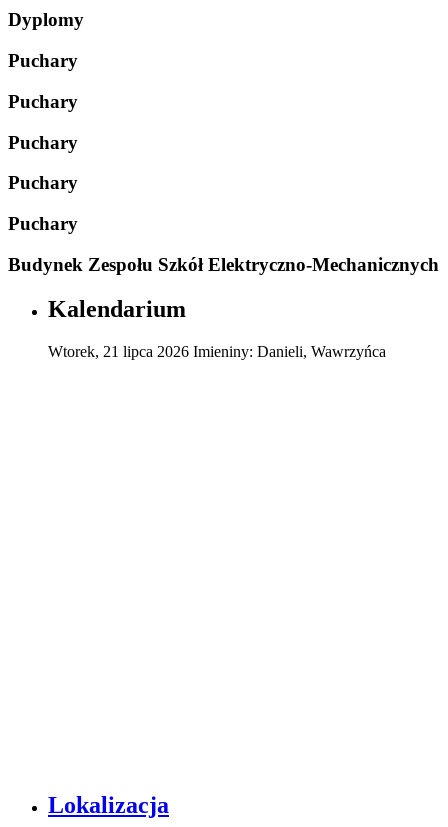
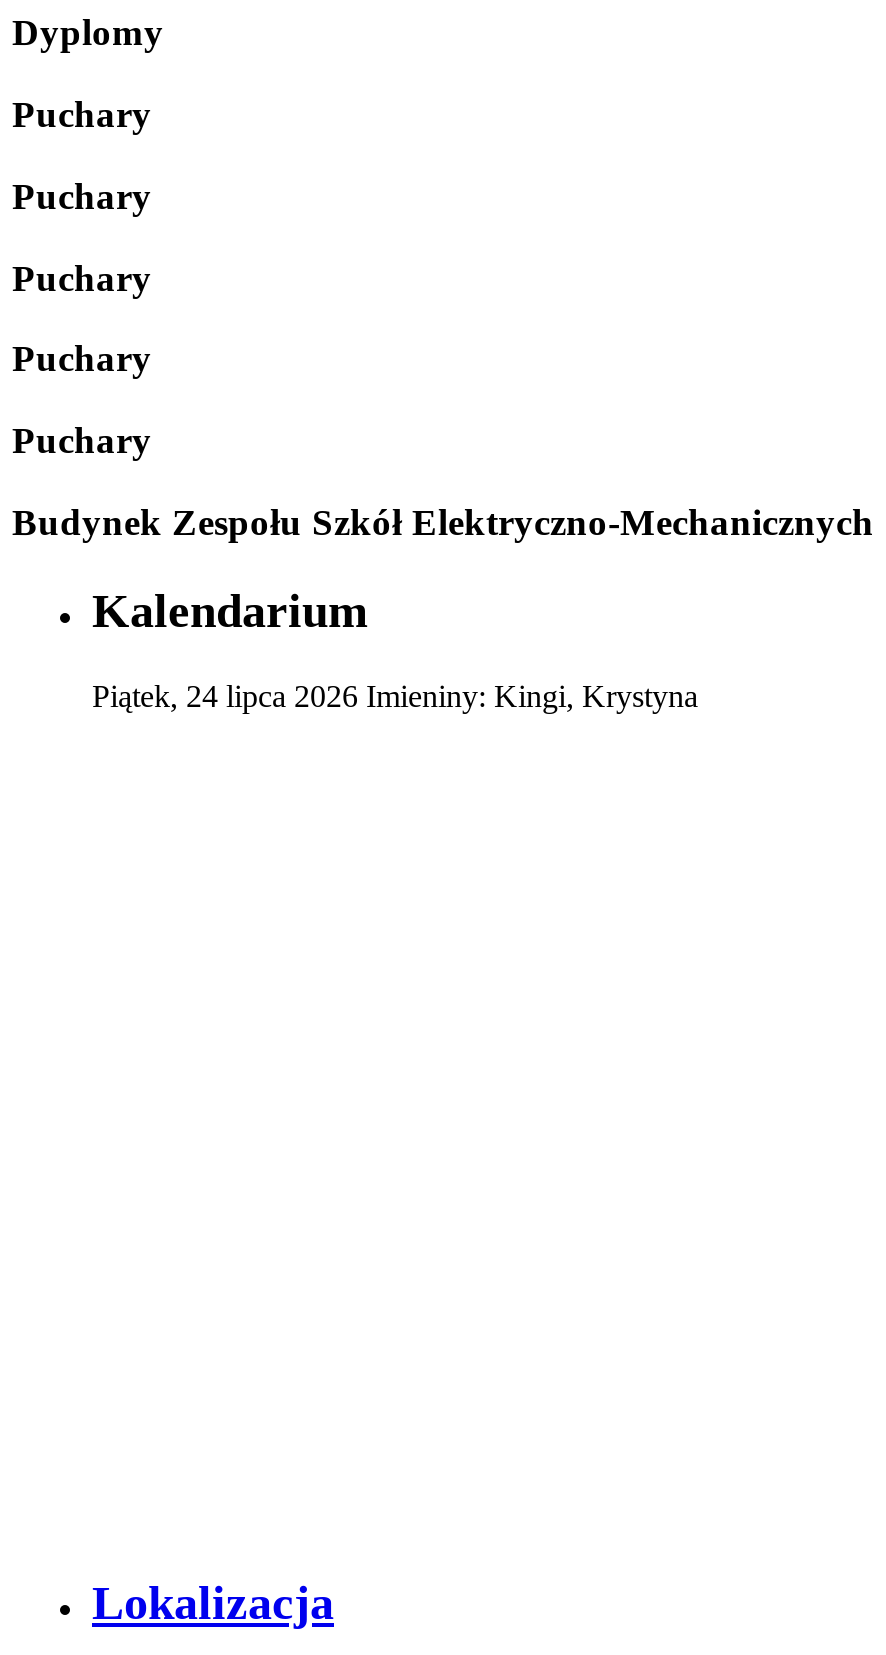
- Wtorek, 21 lipca 2026 Imieniny: Danieli, Wawrzyńca
+ Piątek, 24 lipca 2026 Imieniny: Kingi, Krystyna
